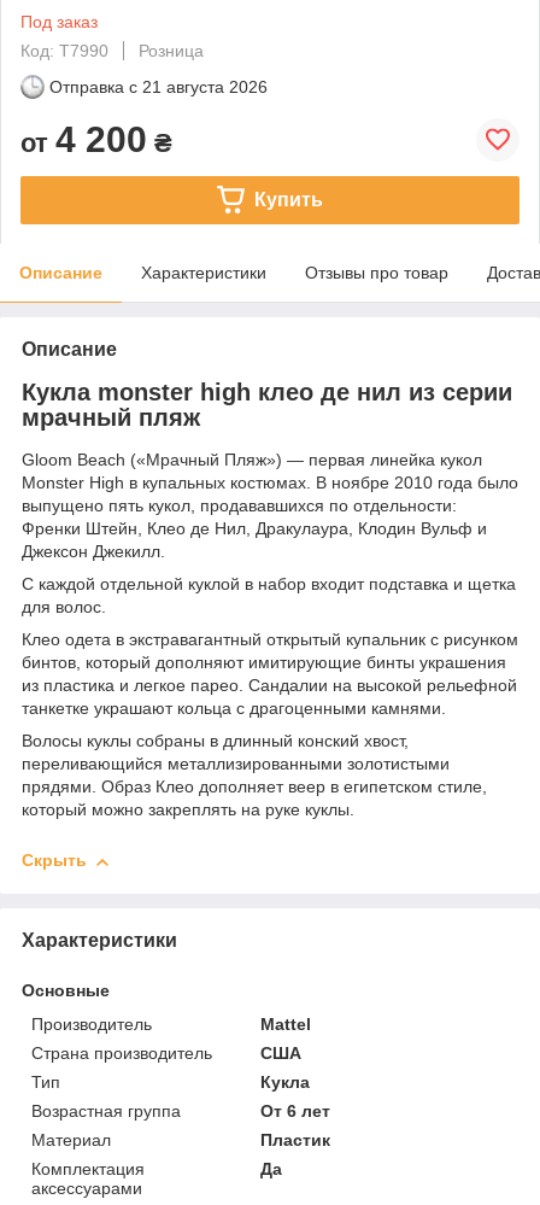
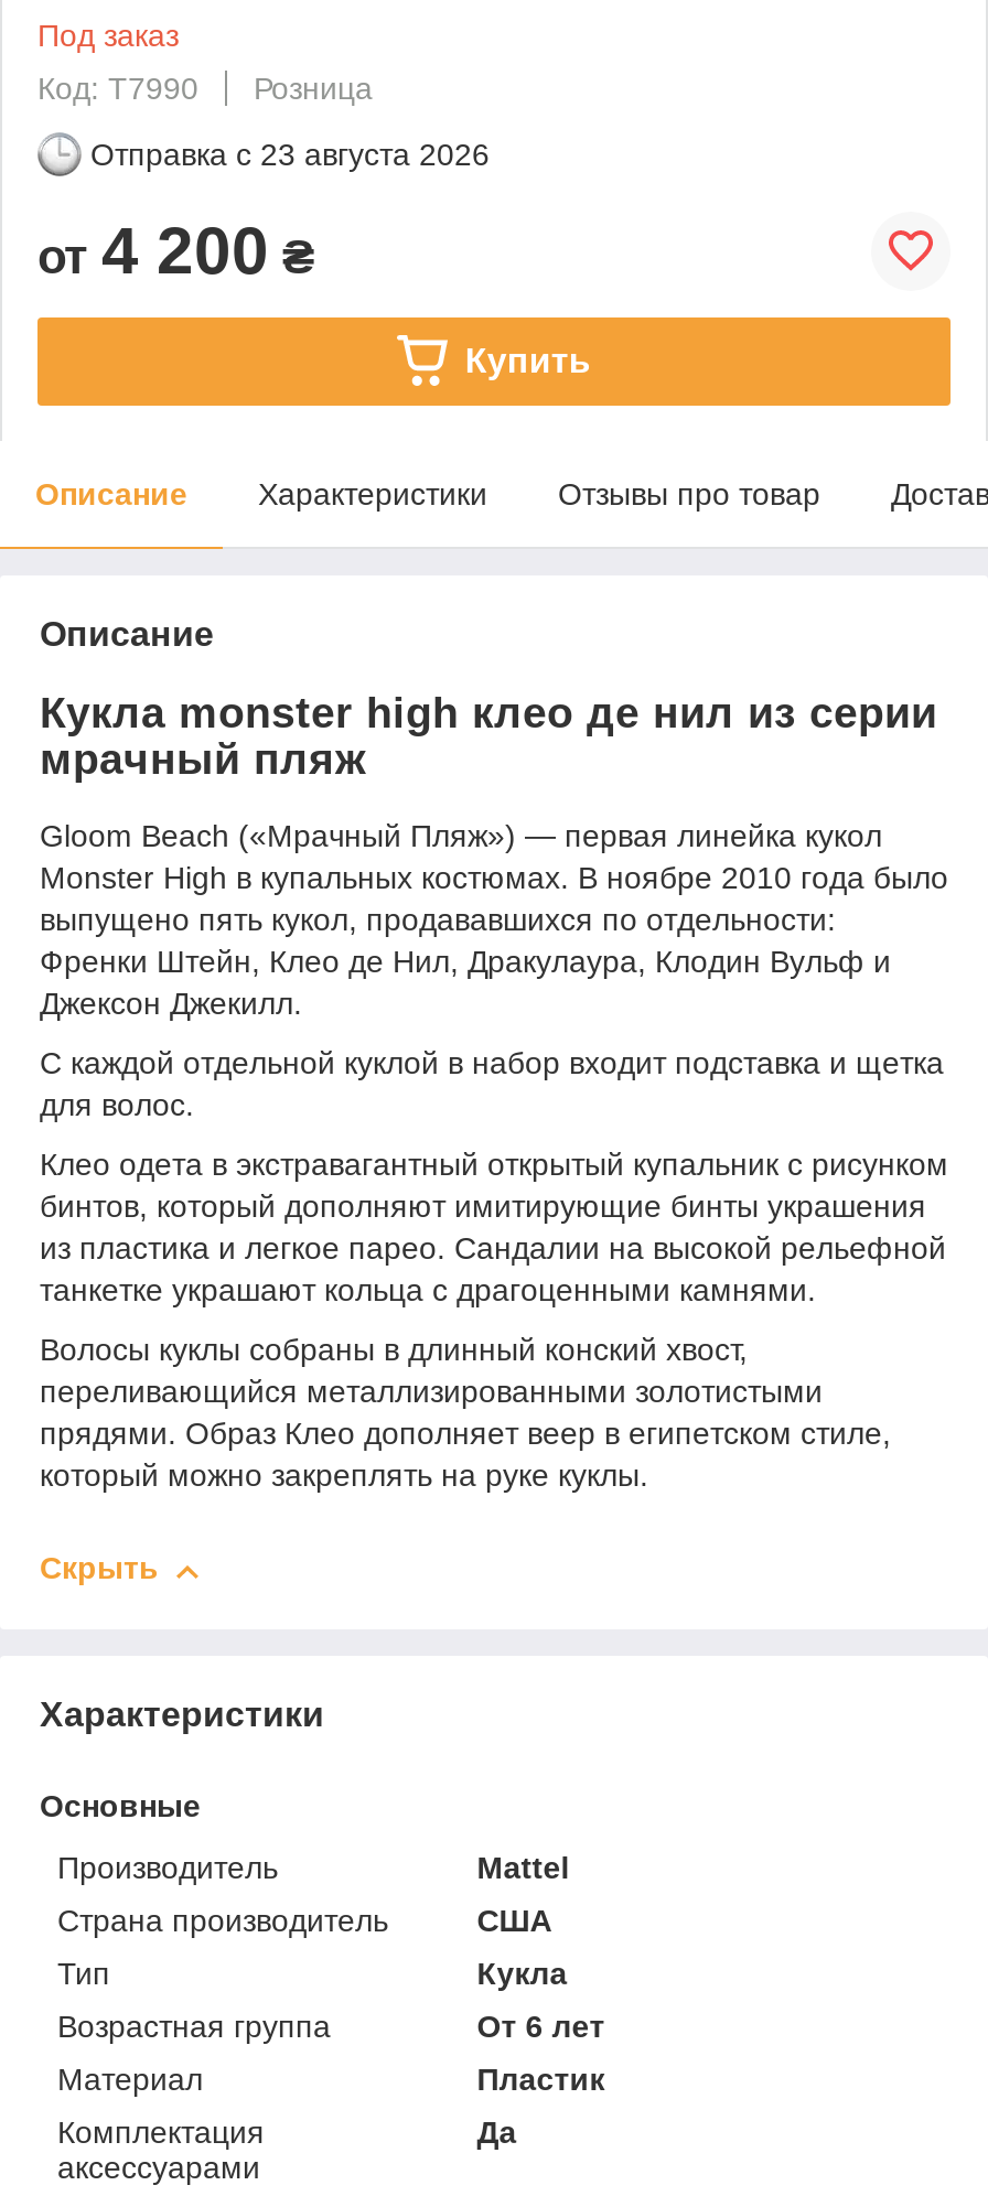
- Отправка с 21 августа 2026
+ Отправка с 23 августа 2026
